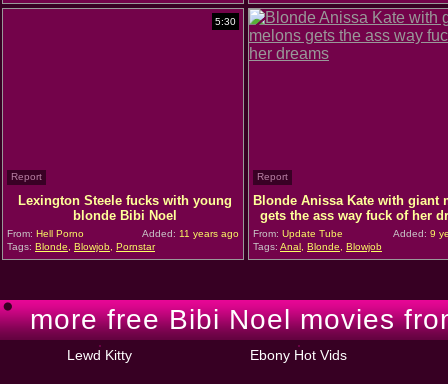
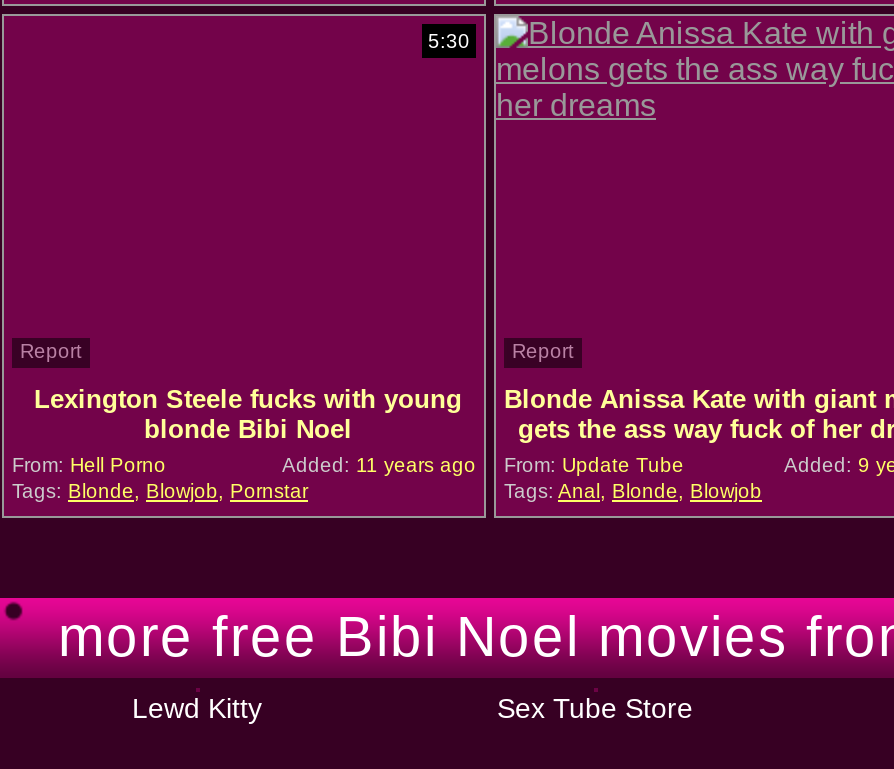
- Ebony Hot Vids
+ Sex Tube Store
